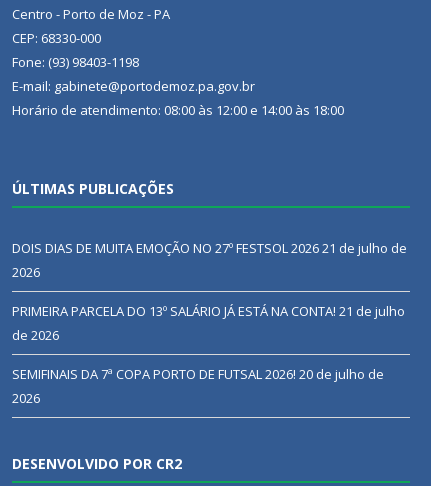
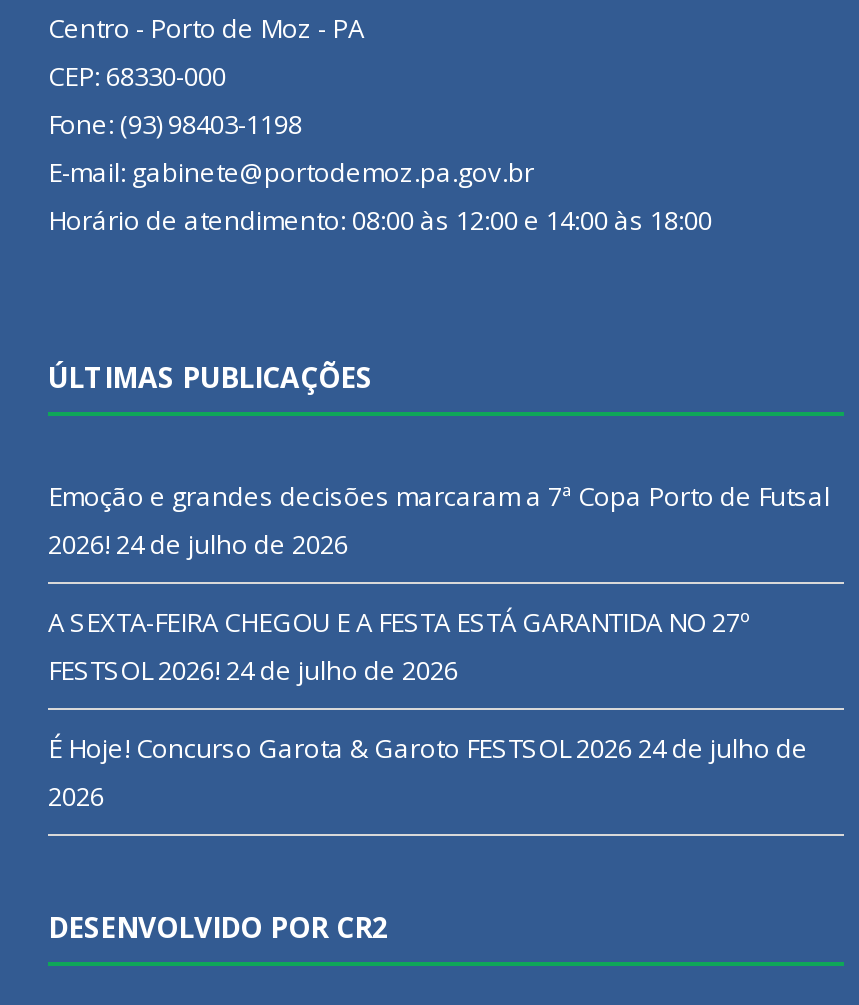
- DOIS DIAS DE MUITA EMOÇÃO NO 27º FESTSOL 2026 21 de julho de
- 2026
+ Emoção e grandes decisões marcaram a 7ª Copa Porto de Futsal
+ 2026! 24 de julho de 2026

- PRIMEIRA PARCELA DO 13º SALÁRIO JÁ ESTÁ NA CONTA! 21 de julho
- de 2026
+ A SEXTA-FEIRA CHEGOU E A FESTA ESTÁ GARANTIDA NO 27º
+ FESTSOL 2026! 24 de julho de 2026

- SEMIFINAIS DA 7ª COPA PORTO DE FUTSAL 2026! 20 de julho de
+ É Hoje! Concurso Garota & Garoto FESTSOL 2026 24 de julho de
